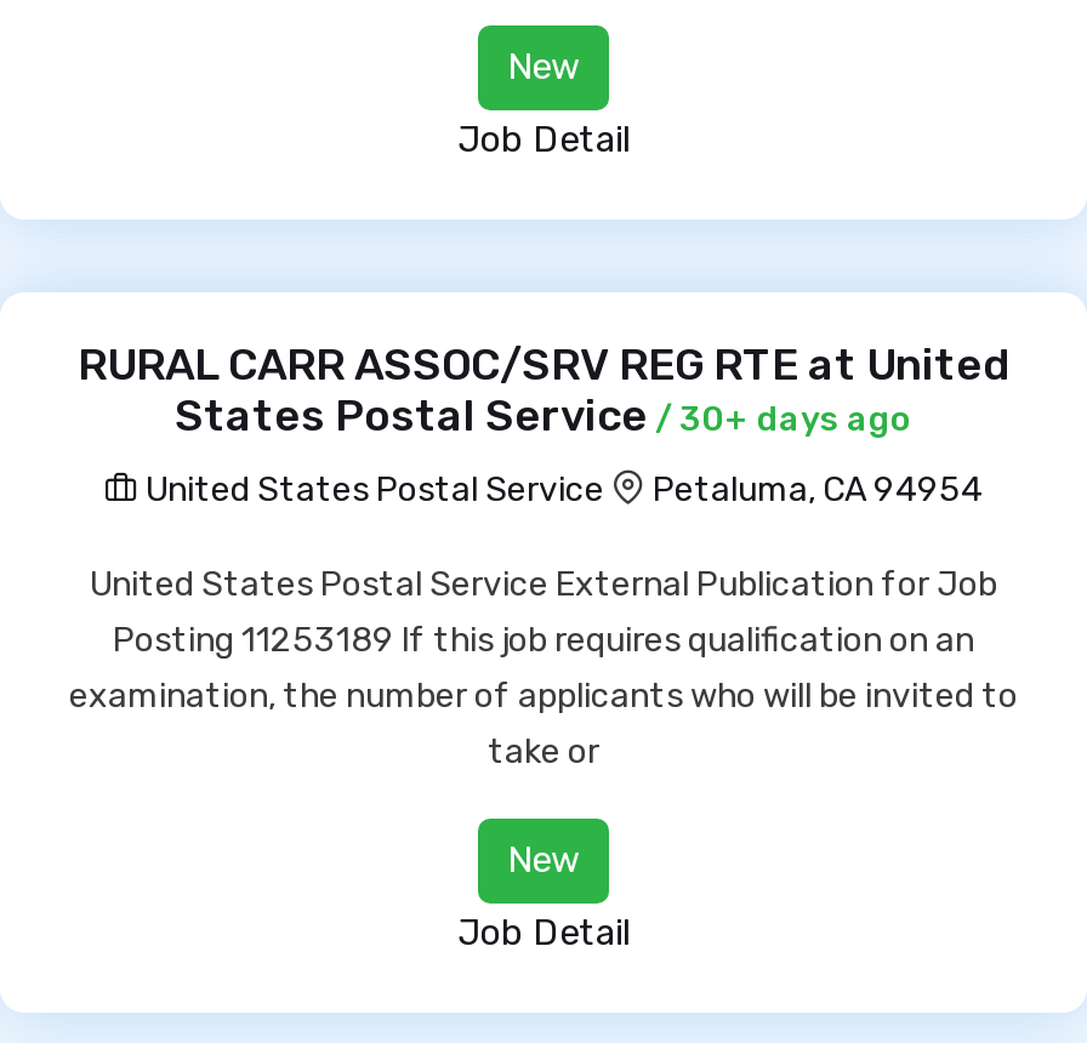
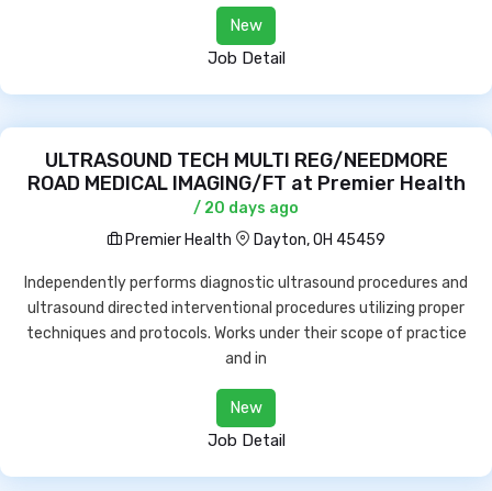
- RURAL CARR ASSOC/SRV REG RTE at United
- States Postal Service / 30+ days ago
+ ULTRASOUND TECH MULTI REG/NEEDMORE
+ ROAD MEDICAL IMAGING/FT at Premier Health
+ / 20 days ago

- United States Postal Service
- Petaluma, CA 94954
+ Premier Health
+ Dayton, OH 45459

- United States Postal Service External Publication for Job
- Posting 11253189 If this job requires qualification on an
- examination, the number of applicants who will be invited to
- take or
+ Independently performs diagnostic ultrasound procedures and
+ ultrasound directed interventional procedures utilizing proper
+ techniques and protocols. Works under their scope of practice
+ and in
